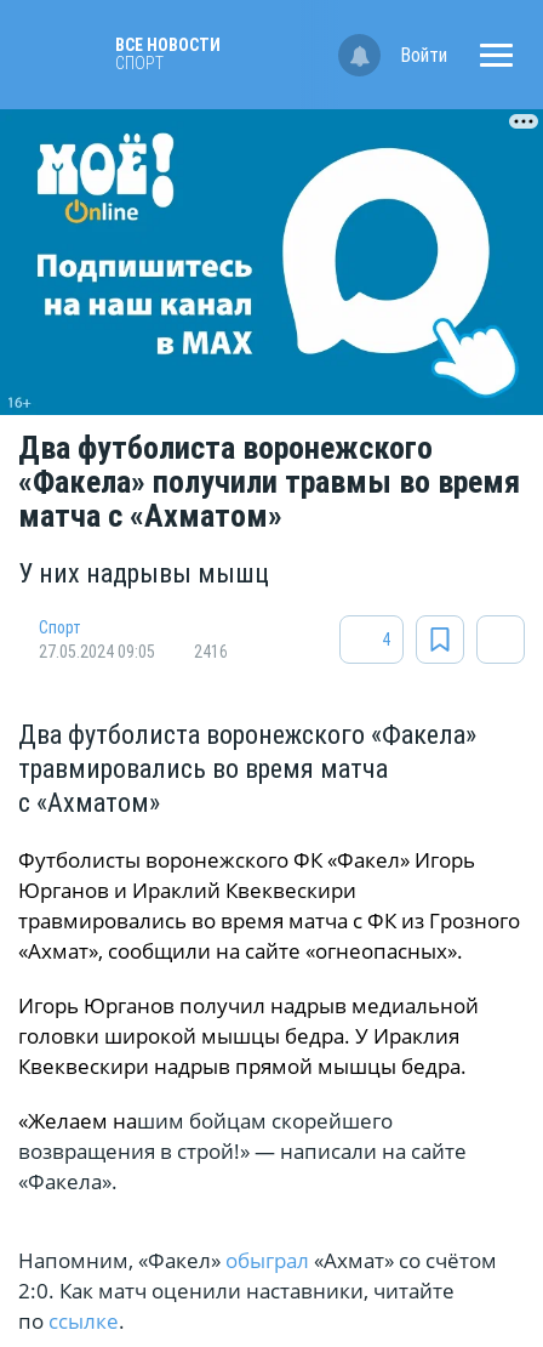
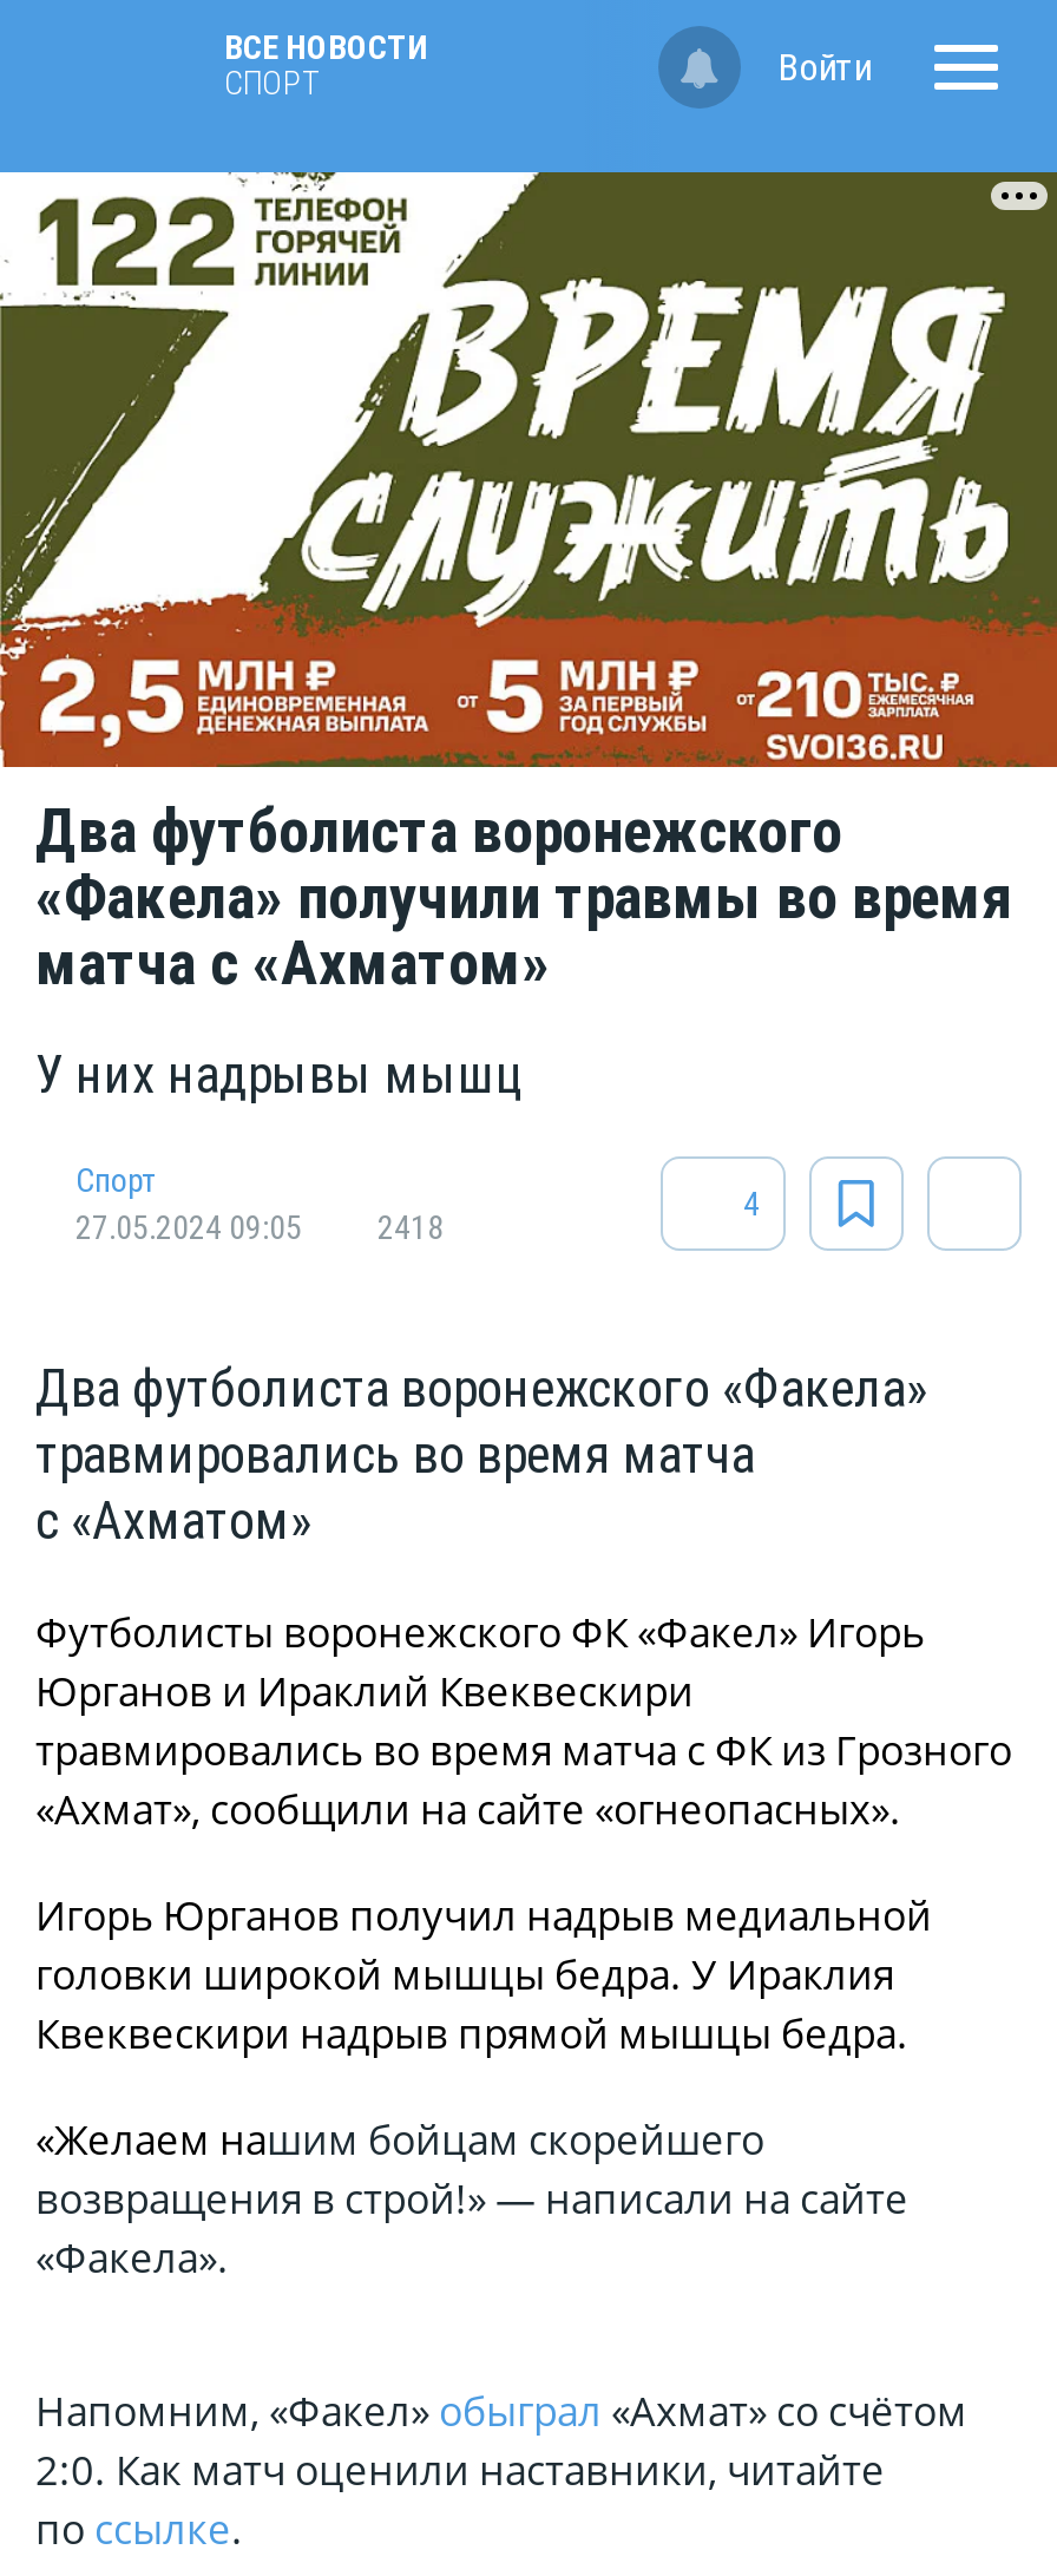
- [image]
+ [image]

- 27.05.2024 09:05 2416
+ 27.05.2024 09:05 2418
